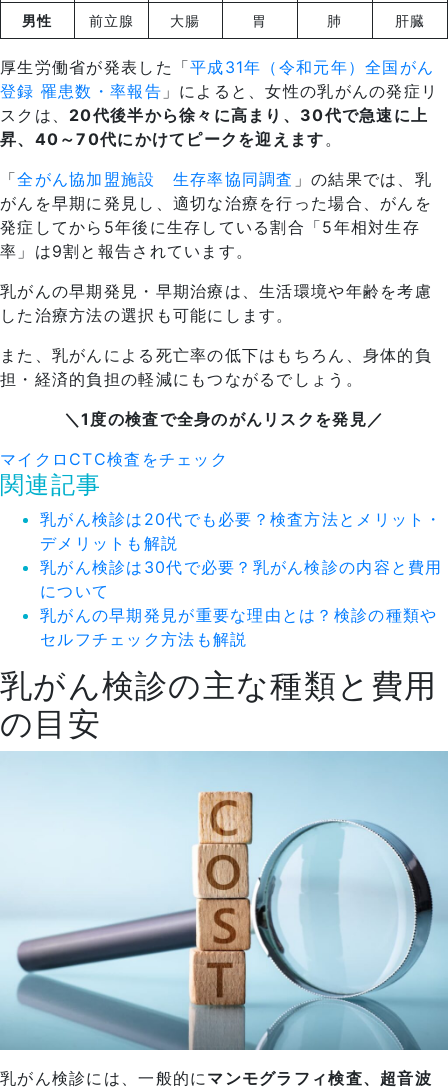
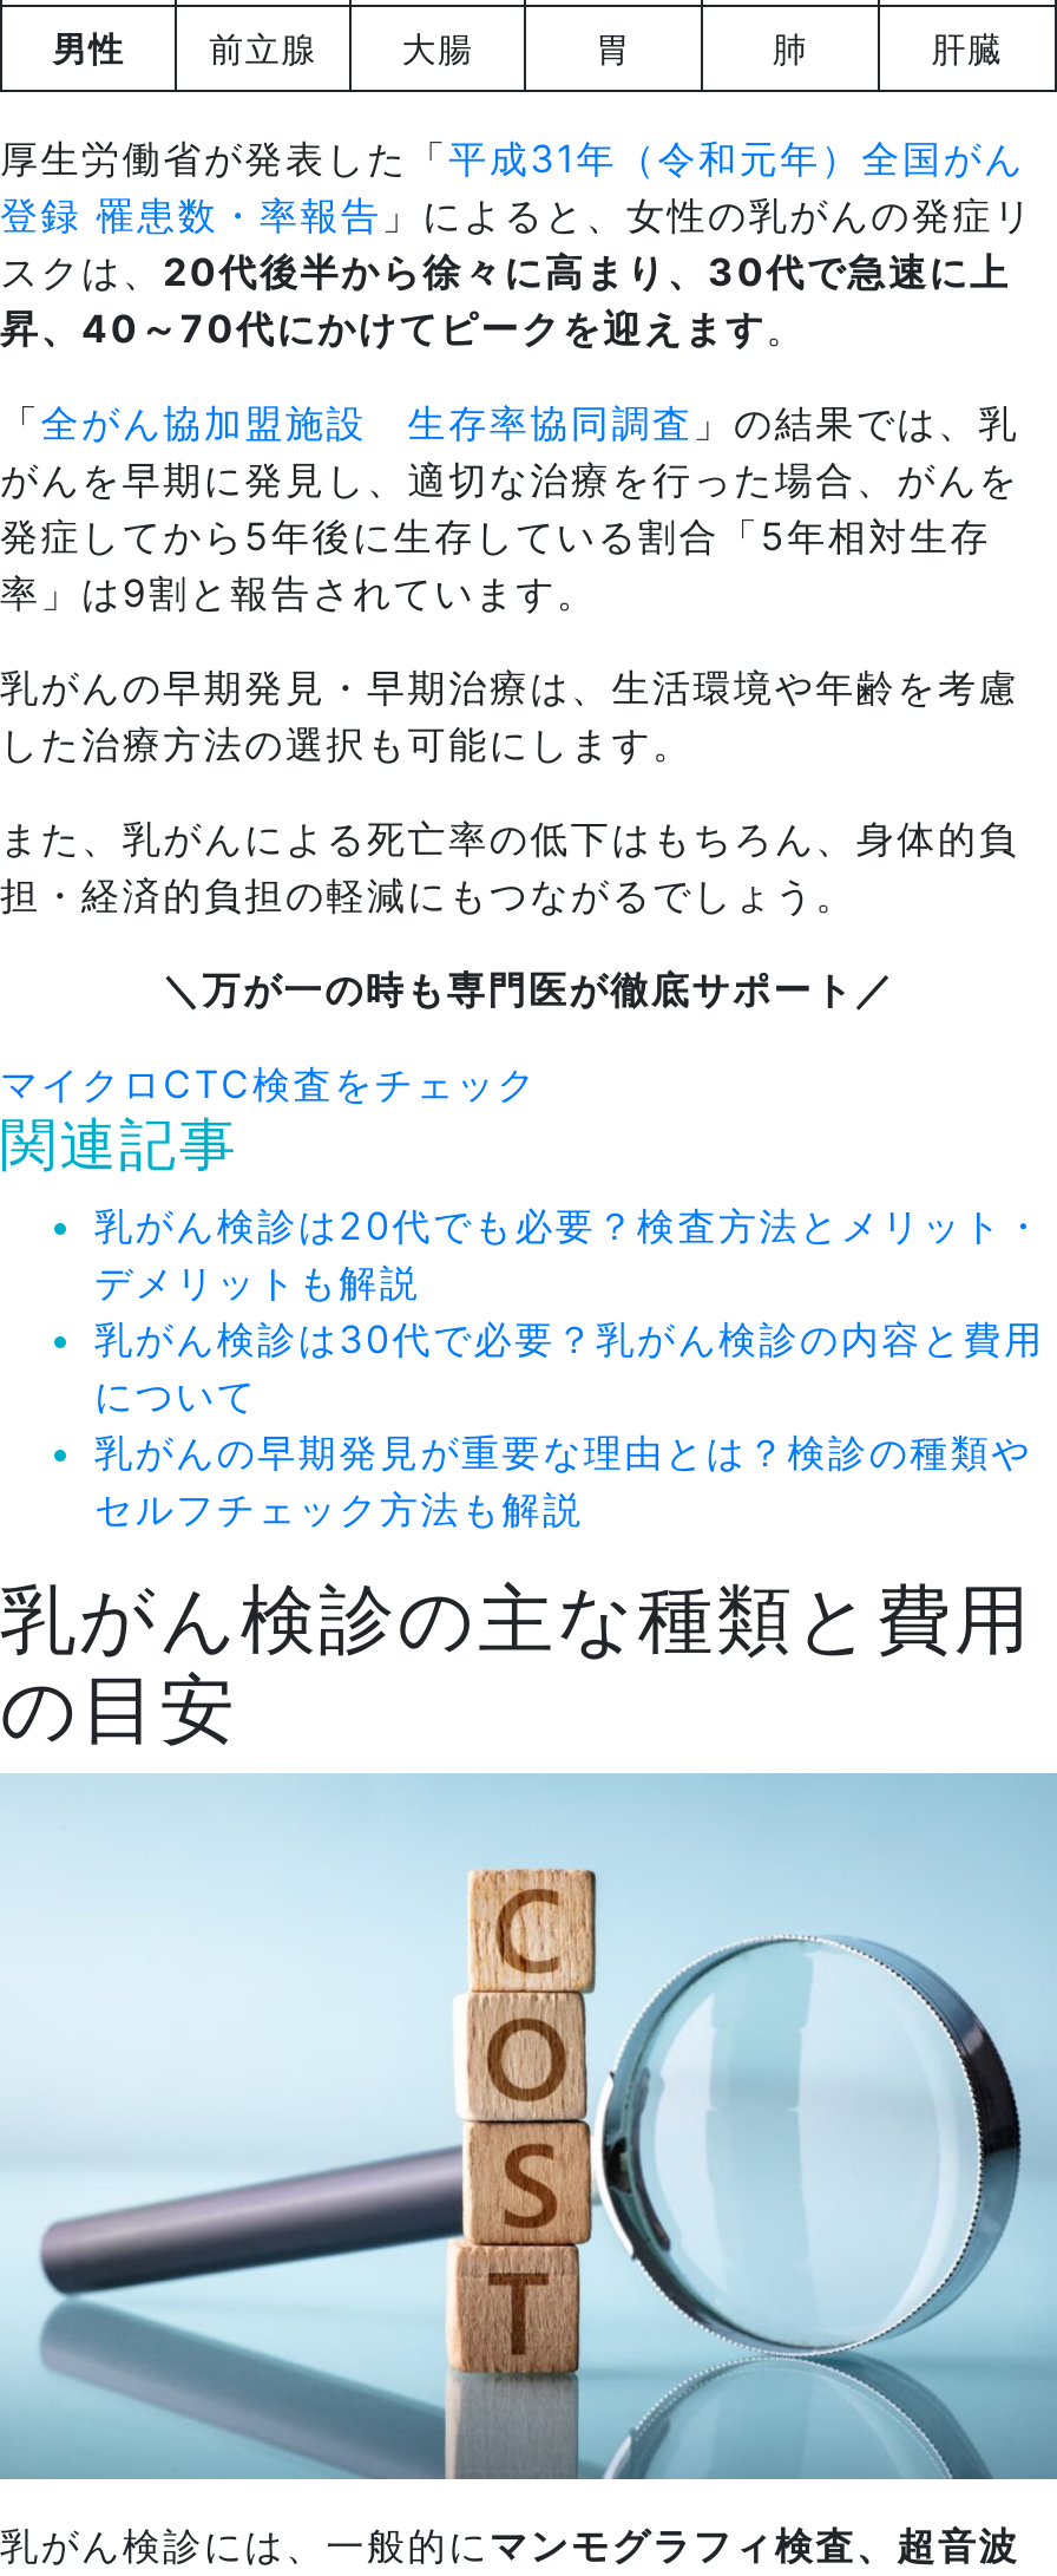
- ＼1度の検査で全身のがんリスクを発見／
+ ＼万が一の時も専門医が徹底サポート／
